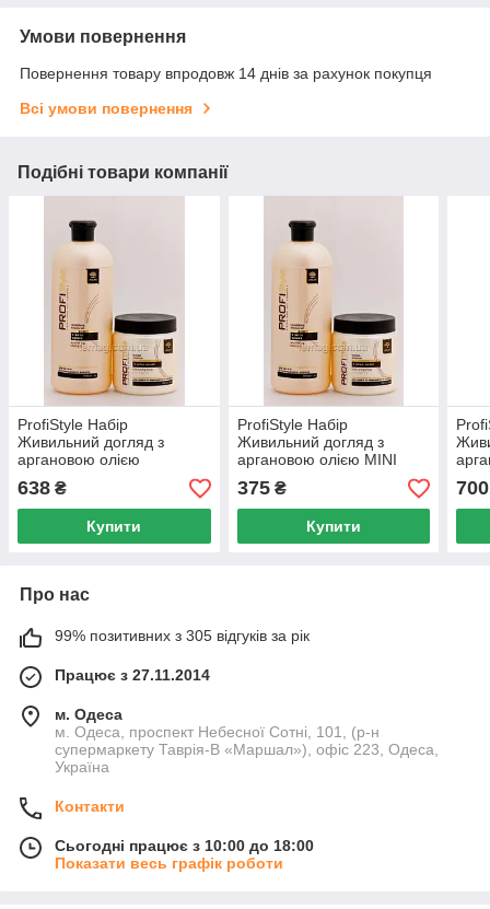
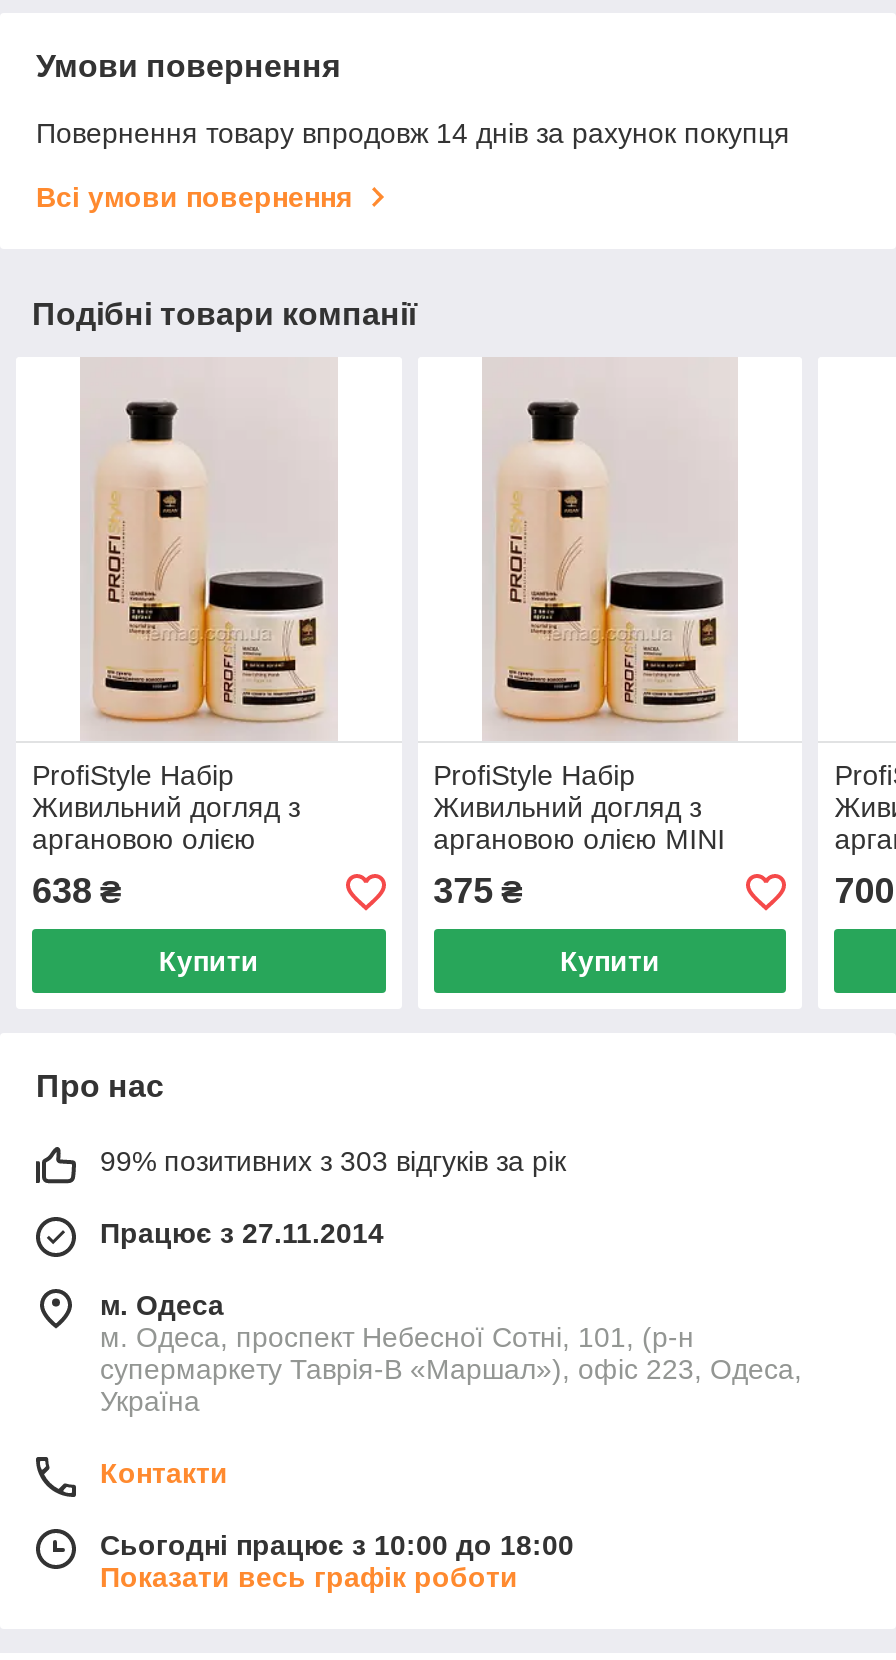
- 99% позитивних з 305 відгуків за рік
+ 99% позитивних з 303 відгуків за рік
